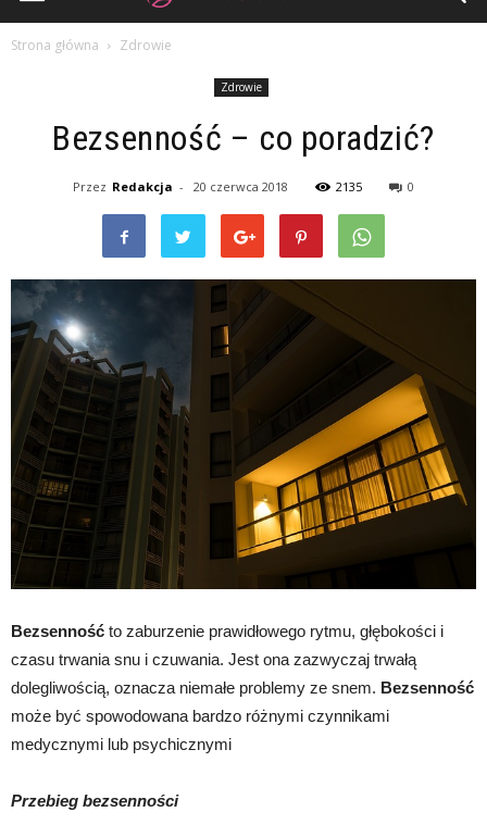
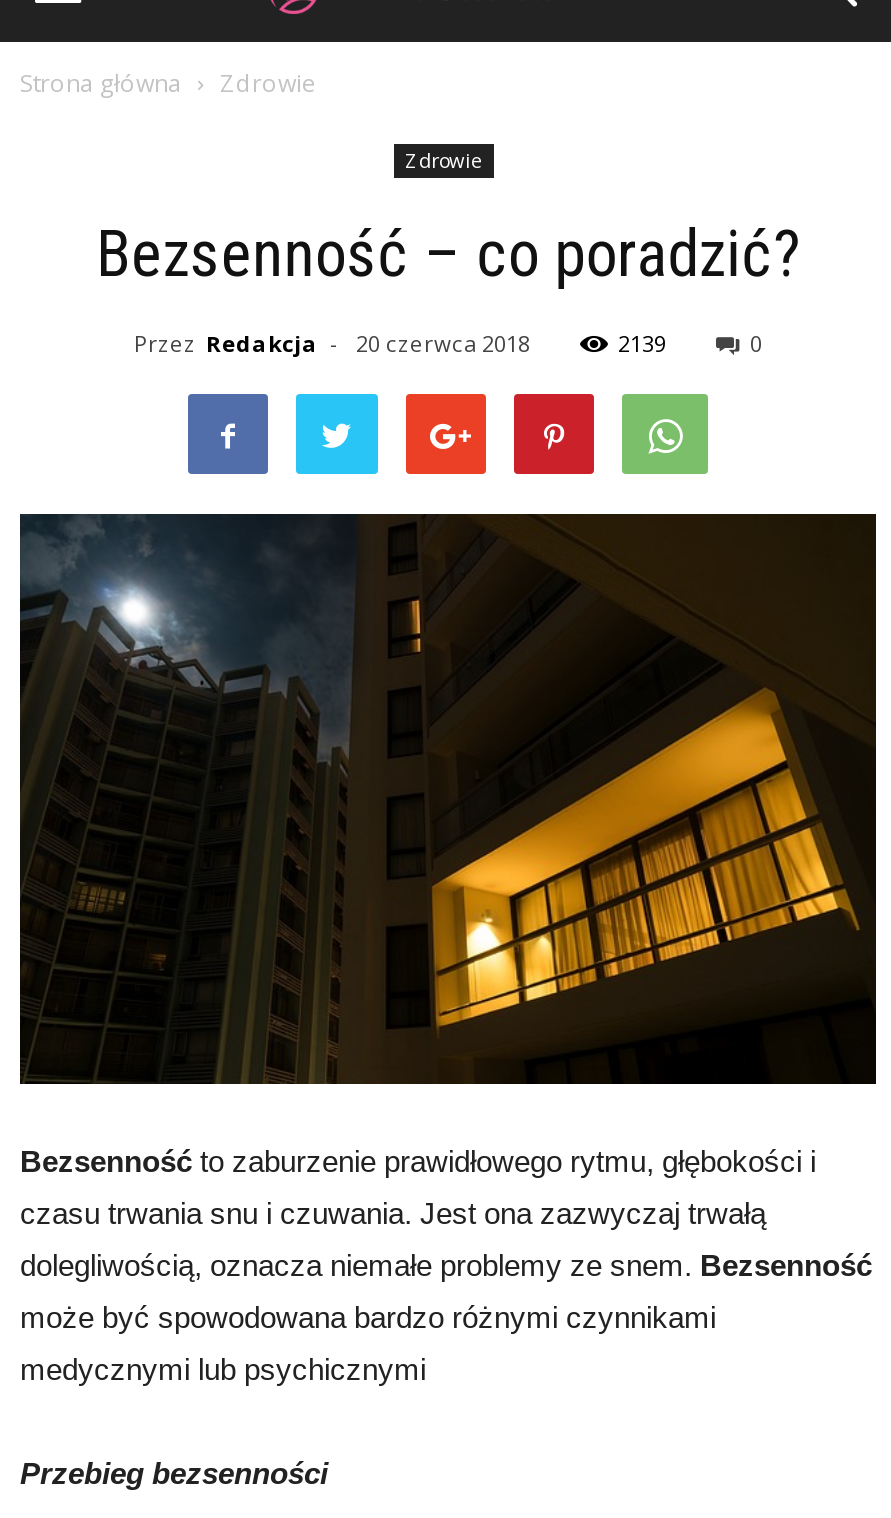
- 2135
+ 2139
